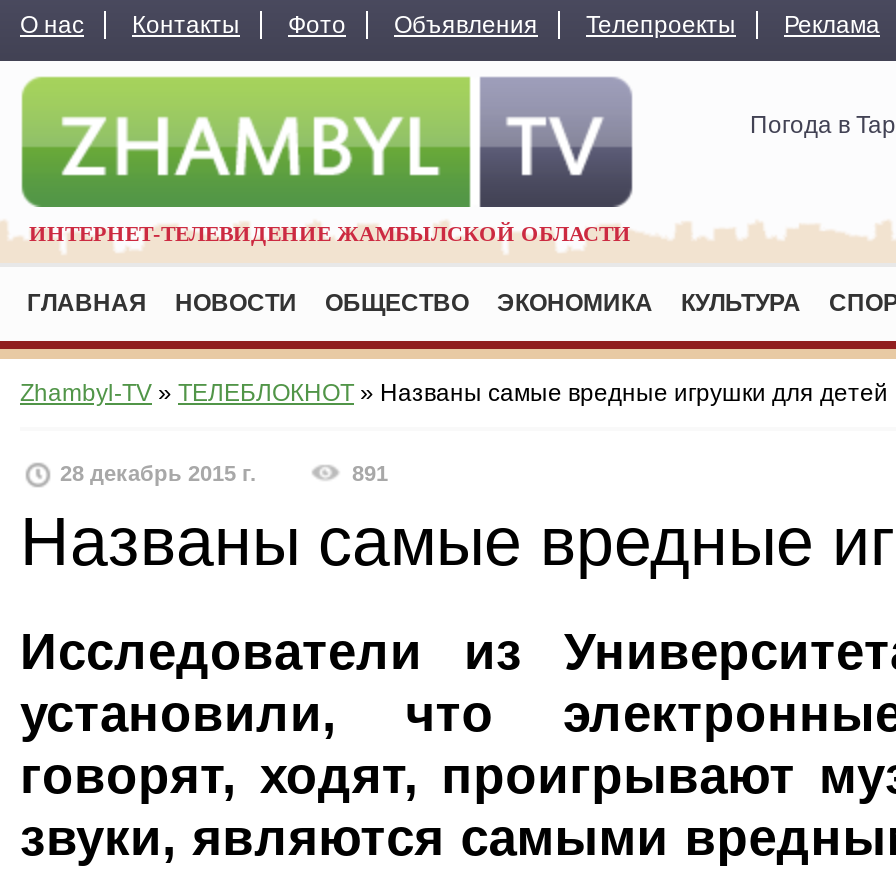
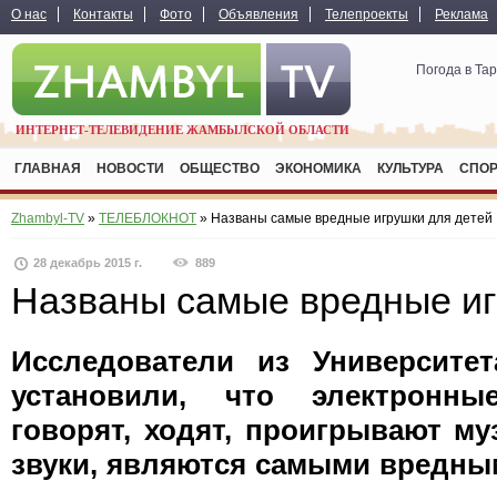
- 891
+ 889
